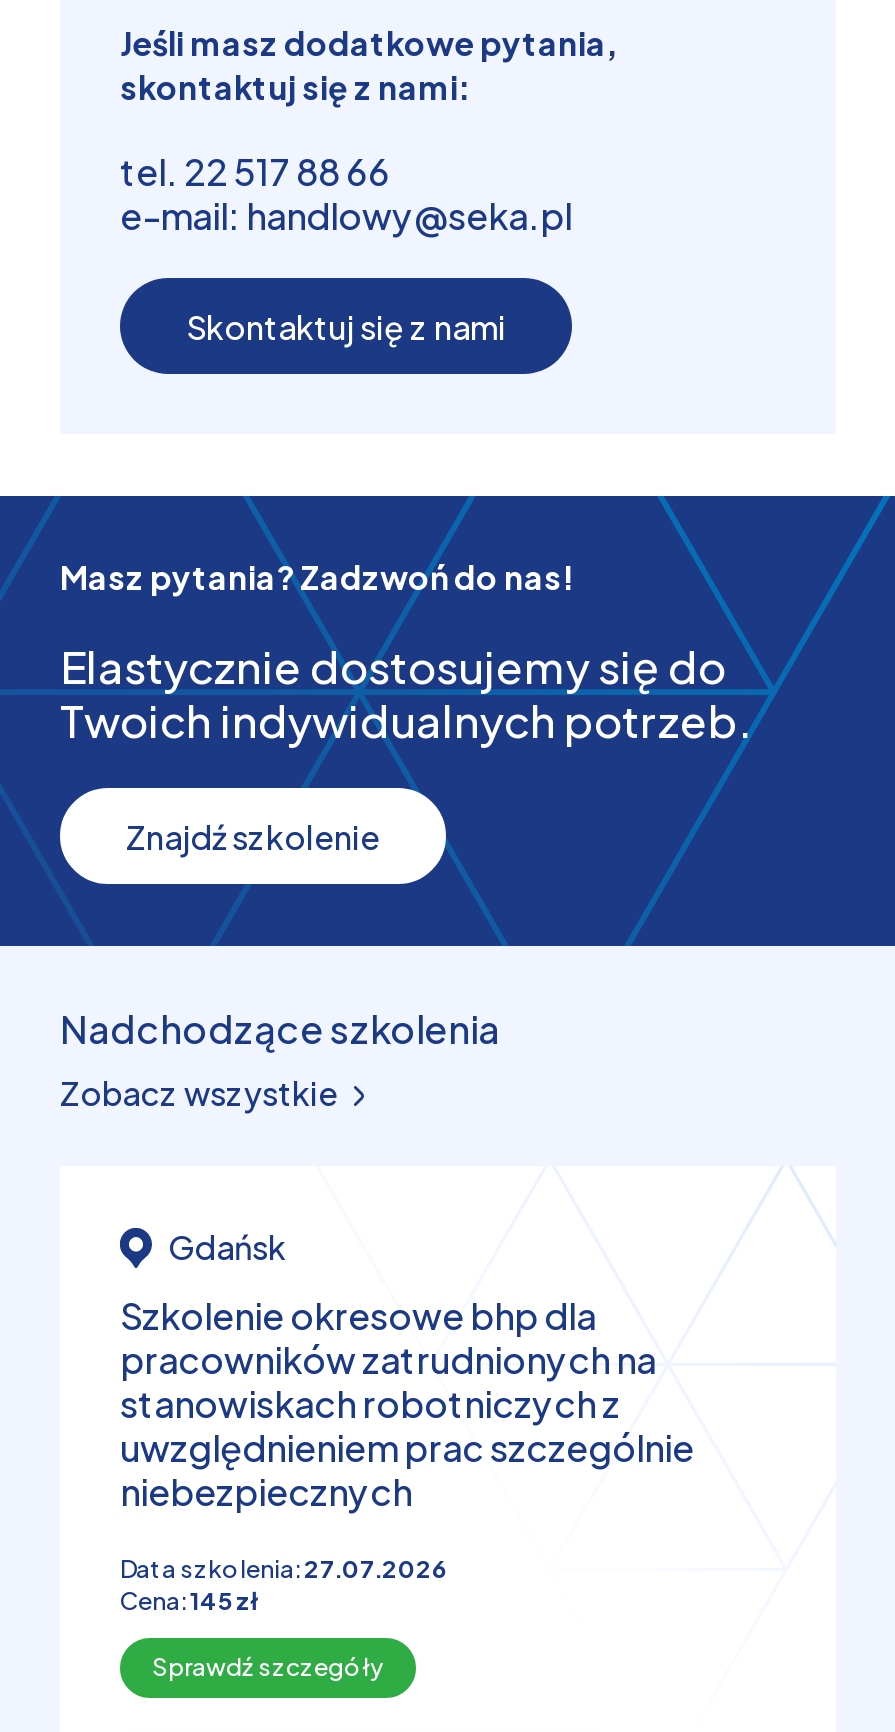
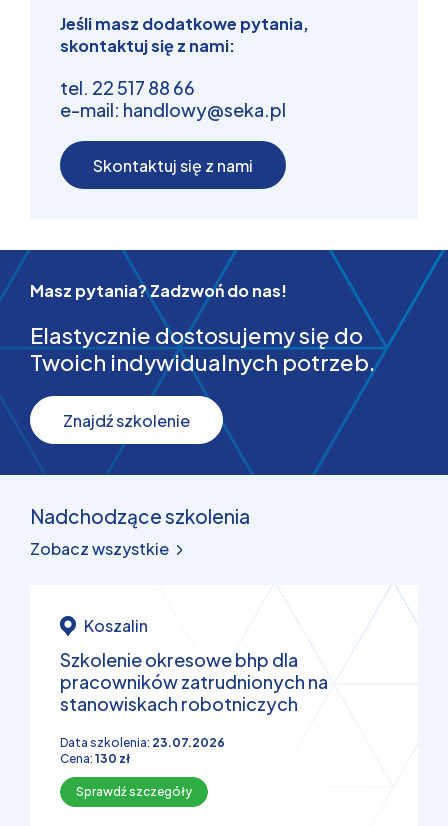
- Gdańsk
+ Koszalin

- stanowiskach robotniczych z
- uwzględnieniem prac szczególnie
- niebezpiecznych
+ stanowiskach robotniczych

- Data szkolenia:27.07.2026
- Cena:145 zł
+ Data szkolenia:23.07.2026
+ Cena:130 zł
